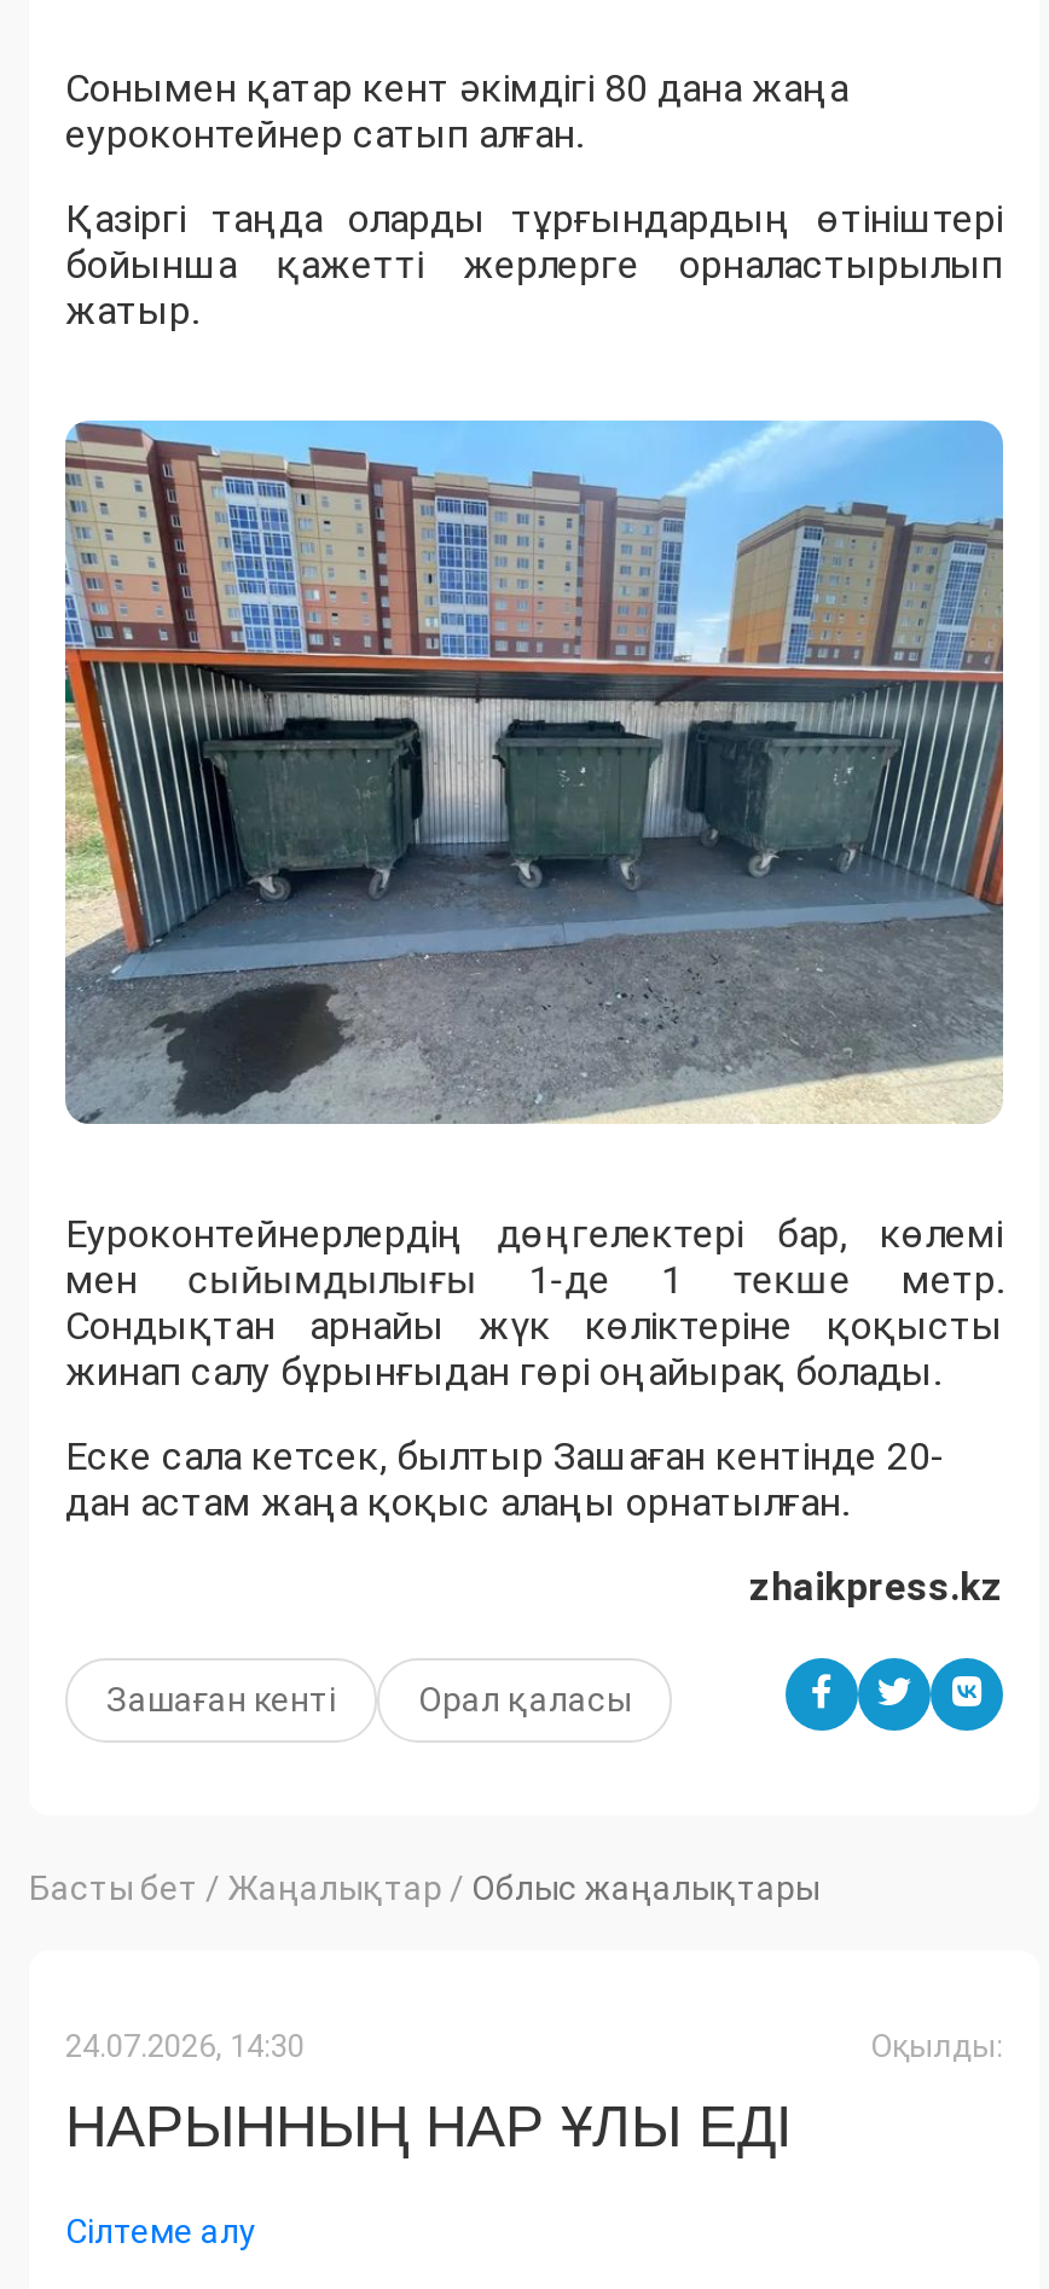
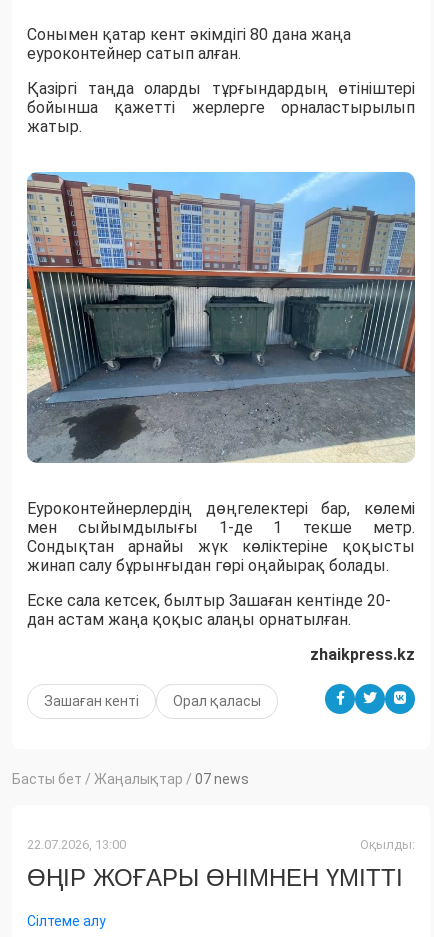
- Басты бет / Жаңалықтар / Облыс жаңалықтары
+ Басты бет / Жаңалықтар / 07 news

- 24.07.2026, 14:30
+ 22.07.2026, 13:00

- НАРЫННЫҢ НАР ҰЛЫ ЕДІ
+ ӨҢІР ЖОҒАРЫ ӨНІМНЕН ҮМІТТІ
